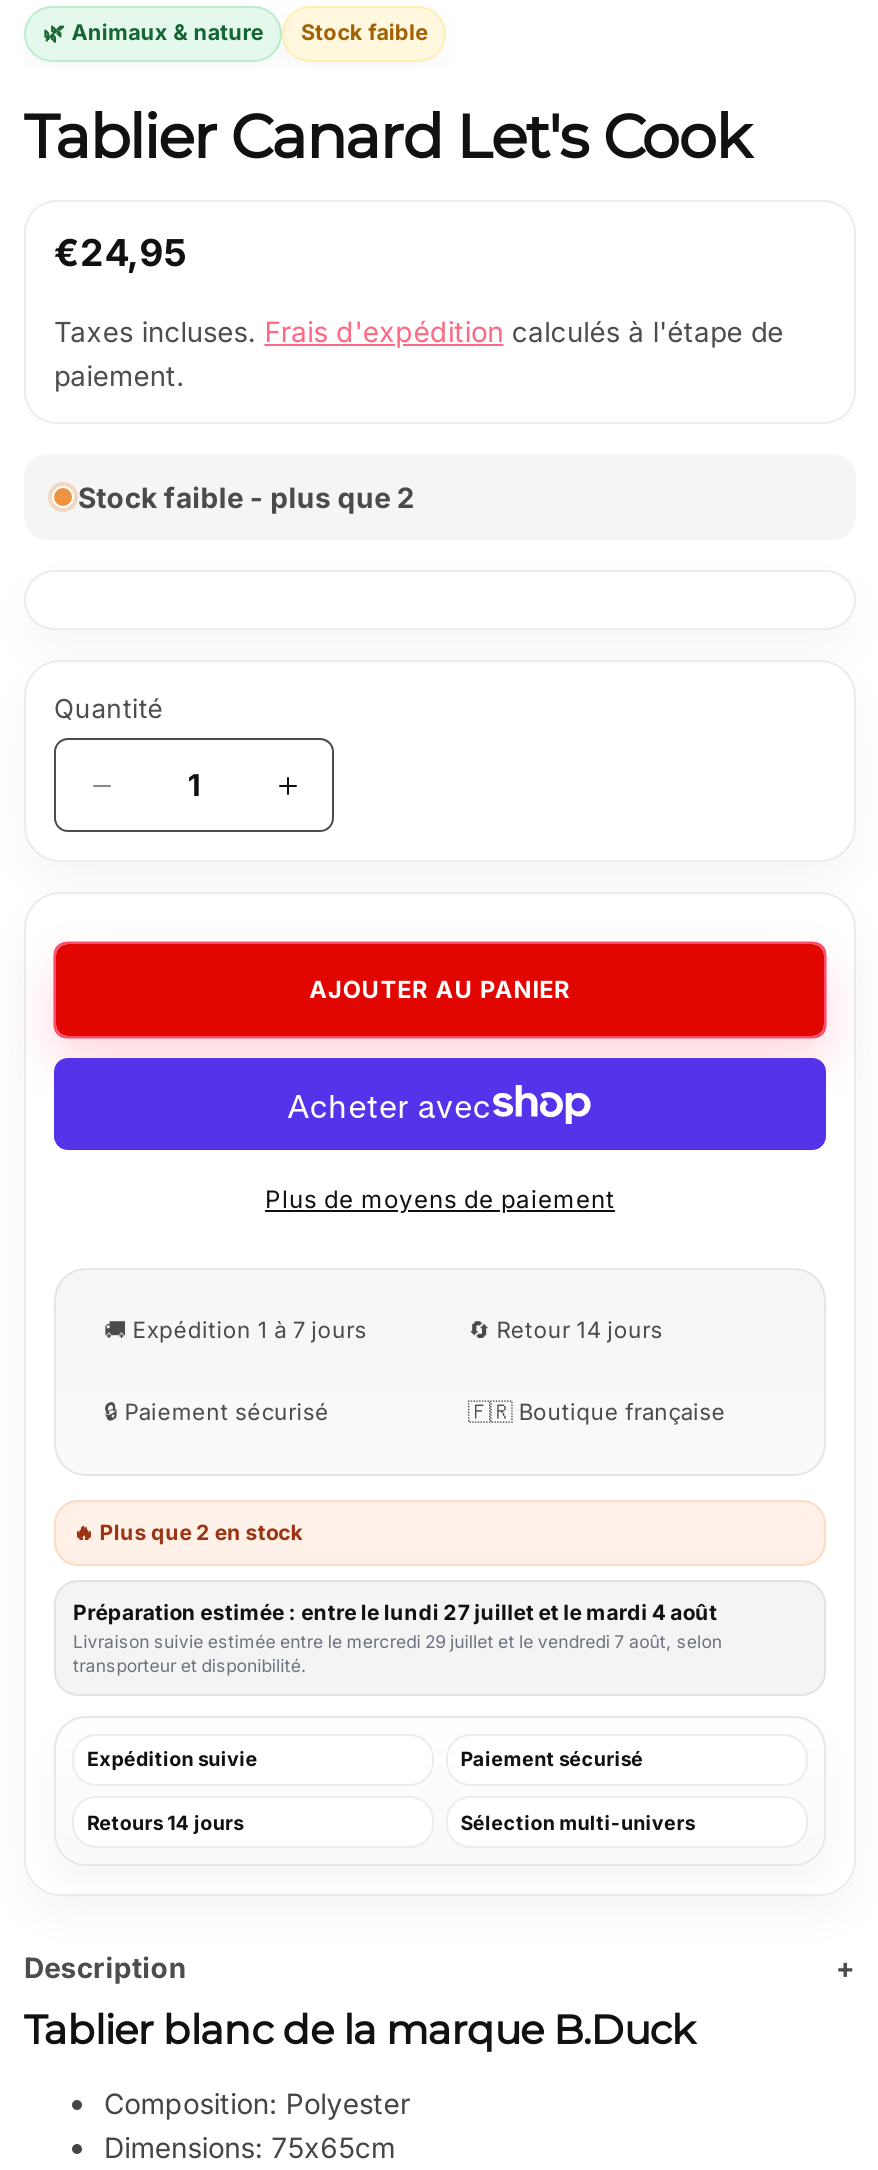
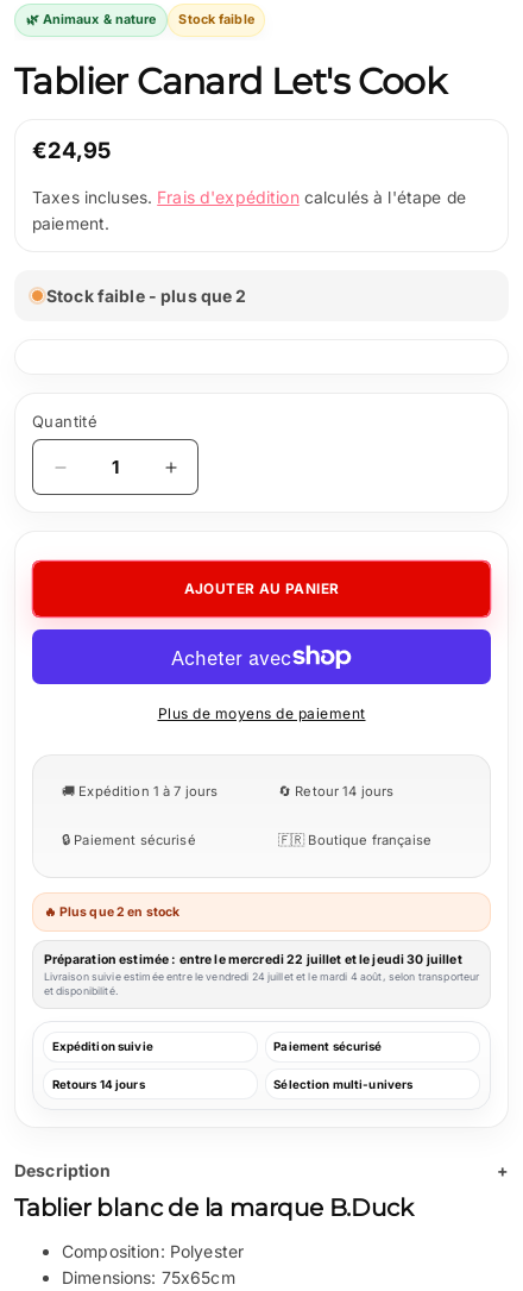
- Préparation estimée : entre le lundi 27 juillet et le mardi 4 août
- Livraison suivie estimée entre le mercredi 29 juillet et le vendredi 7 août, selon
- transporteur et disponibilité.
+ Préparation estimée : entre le mercredi 22 juillet et le jeudi 30 juillet
+ Livraison suivie estimée entre le vendredi 24 juillet et le mardi 4 août, selon transporteur
+ et disponibilité.
